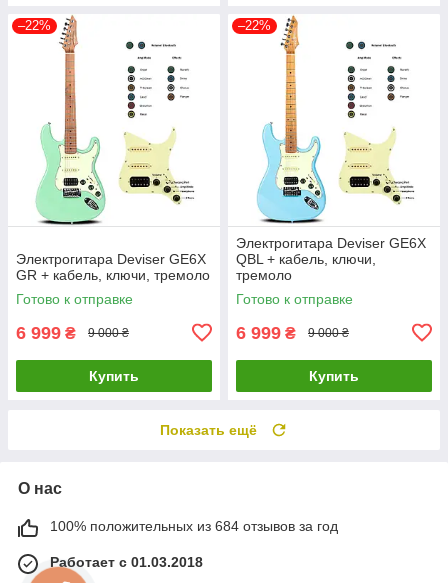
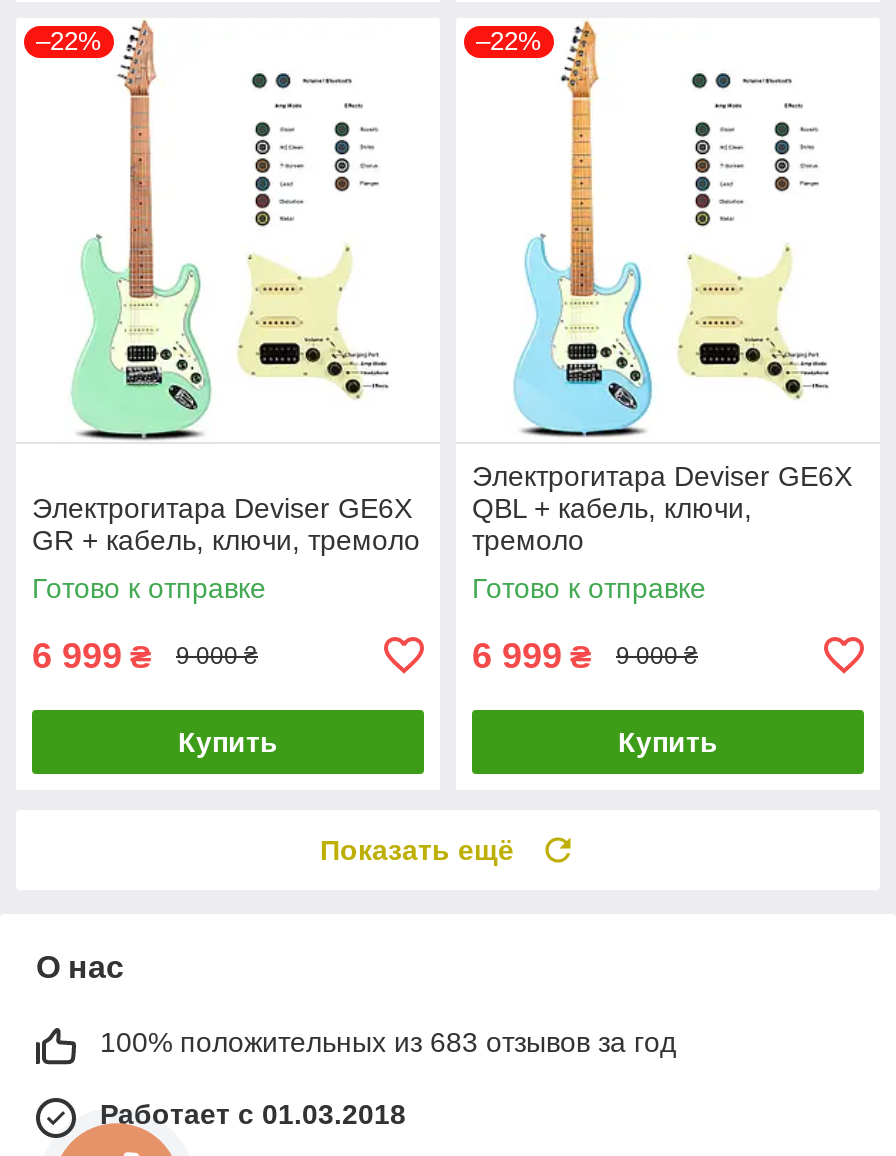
- 100% положительных из 684 отзывов за год
+ 100% положительных из 683 отзывов за год
